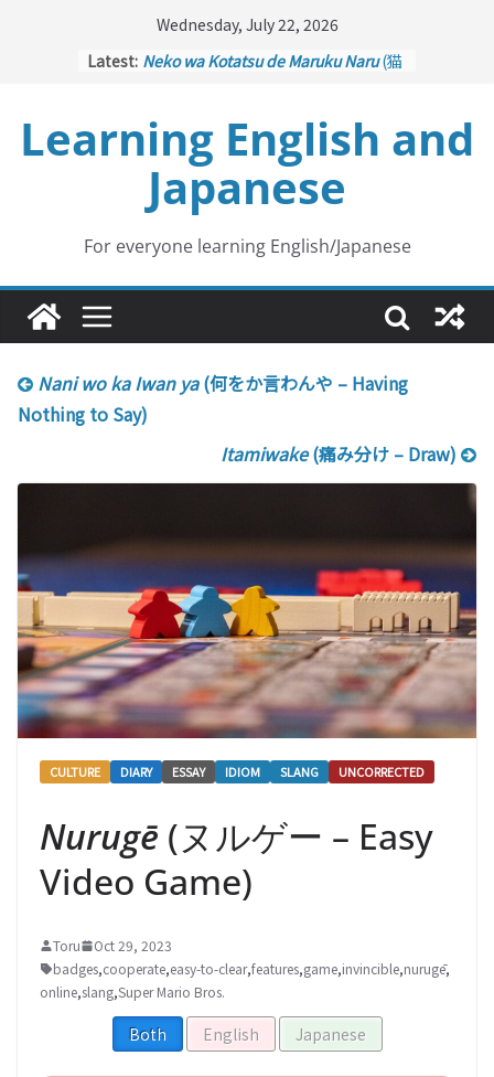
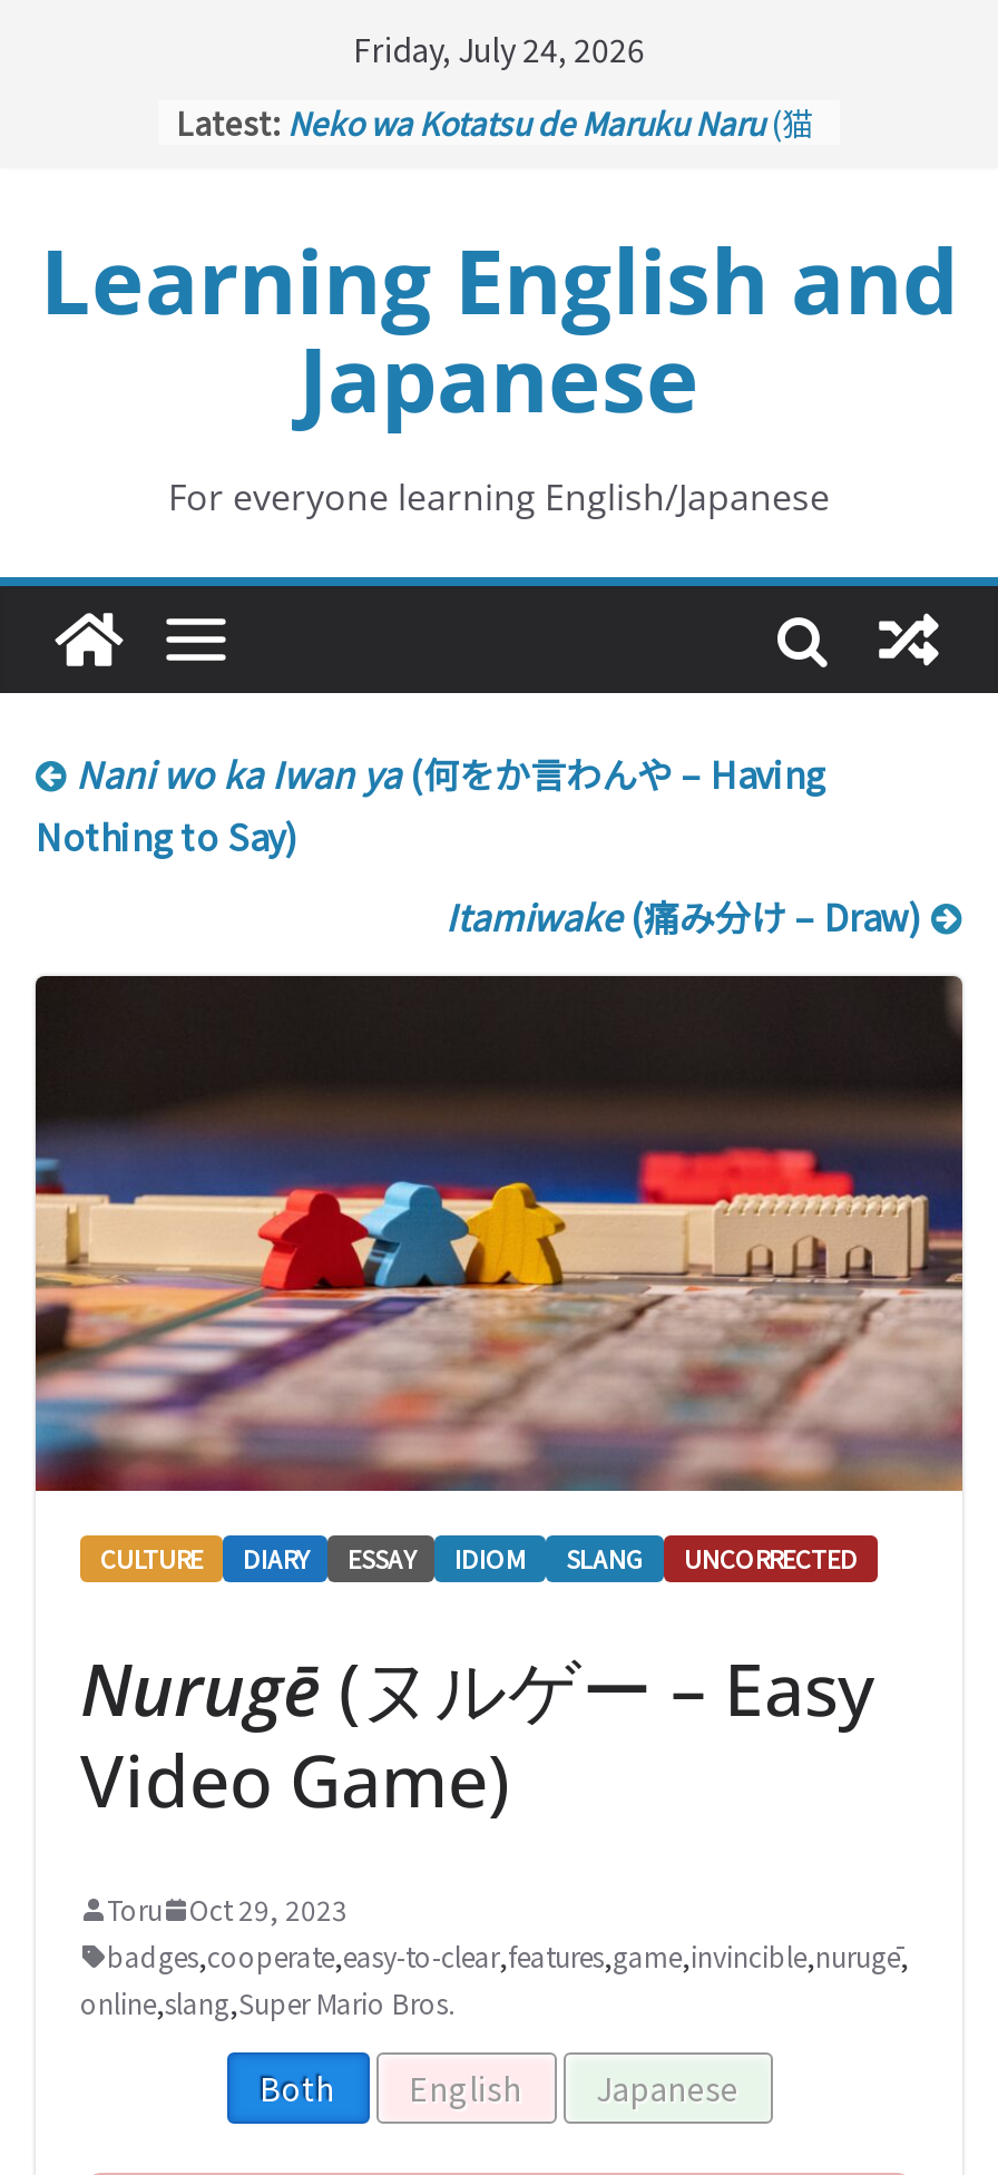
- Wednesday, July 22, 2026
+ Friday, July 24, 2026
